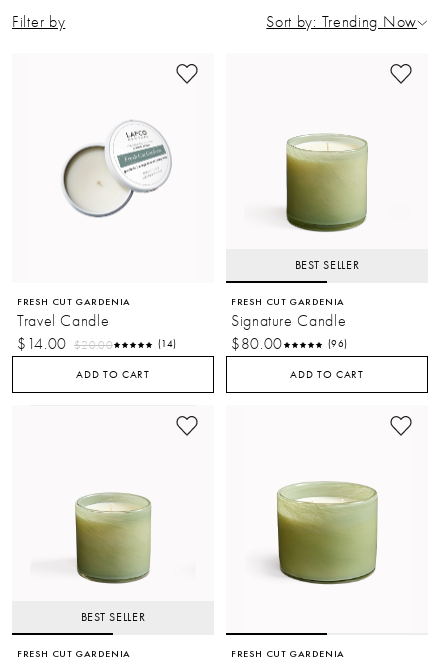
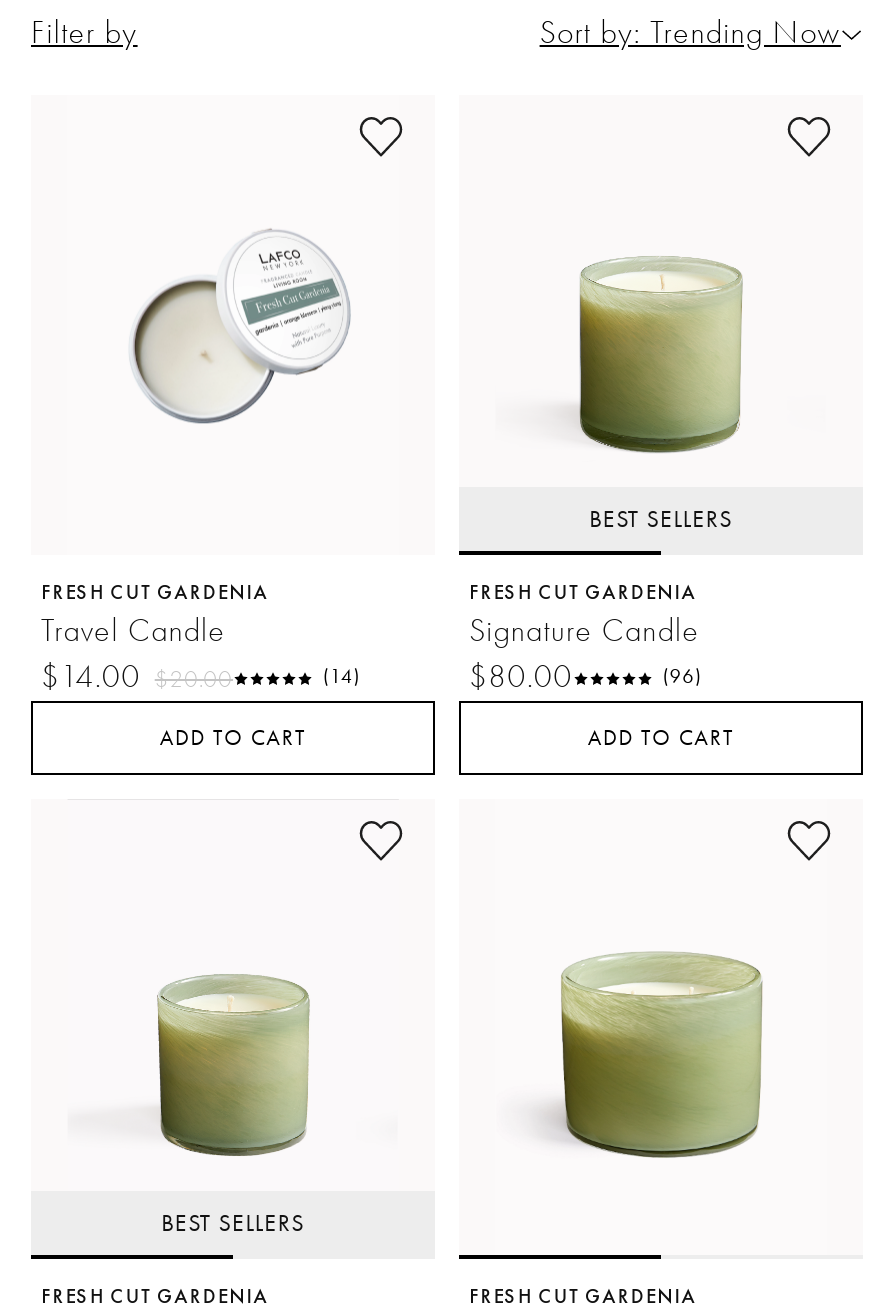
- BEST SELLER
+ BEST SELLERS

- BEST SELLER
+ BEST SELLERS
